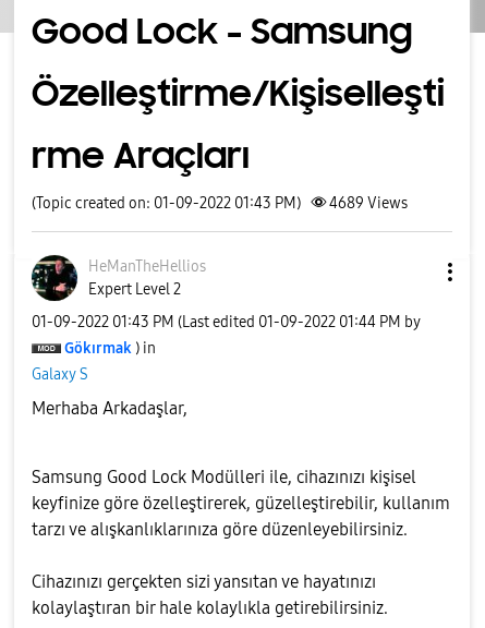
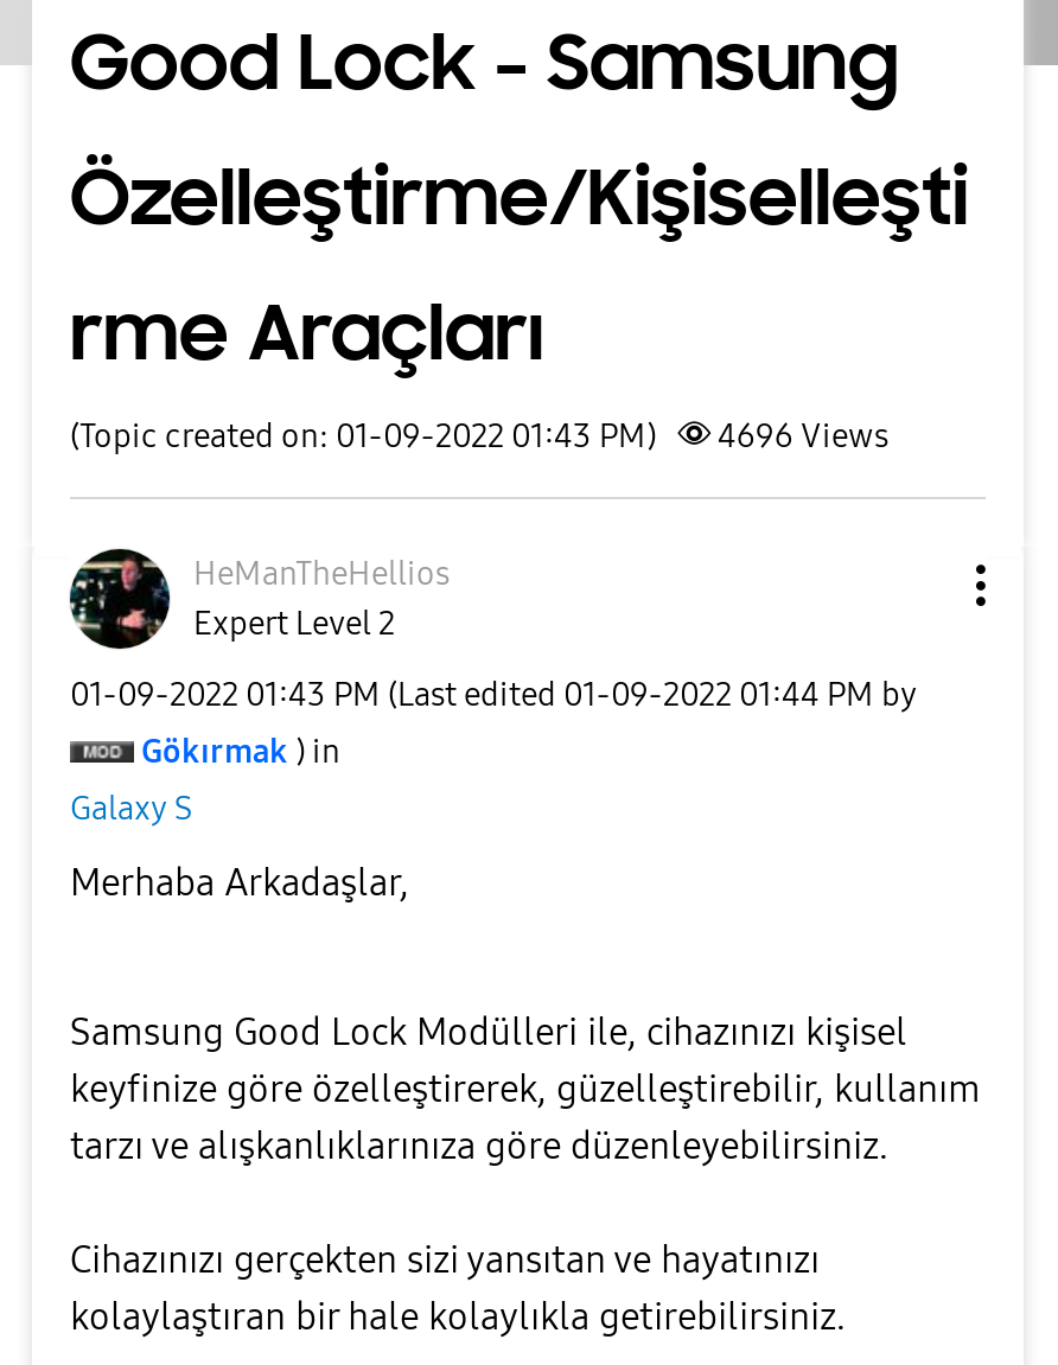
- (Topic created on: 01-09-2022 01:43 PM) 4689 Views
+ (Topic created on: 01-09-2022 01:43 PM) 4696 Views
